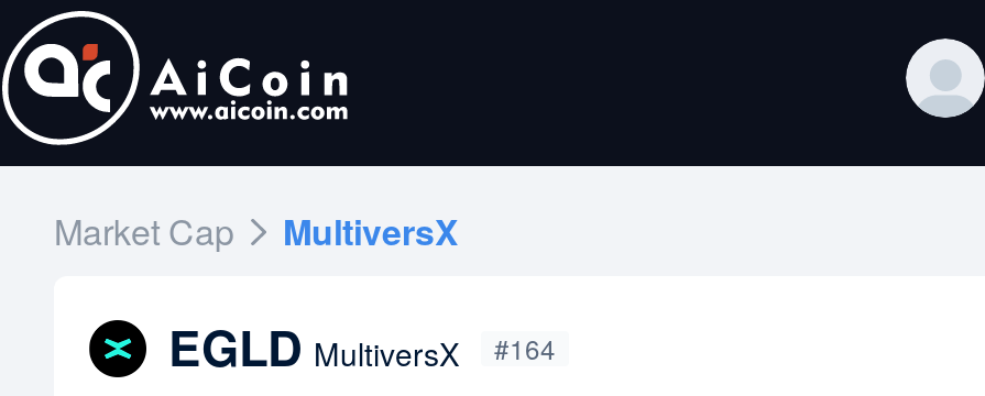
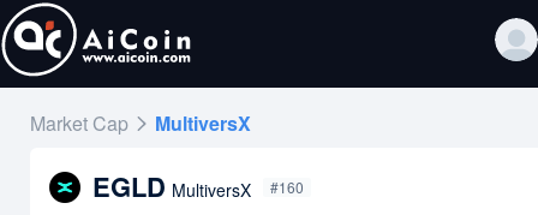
- EGLD MultiversX #164
+ EGLD MultiversX #160
